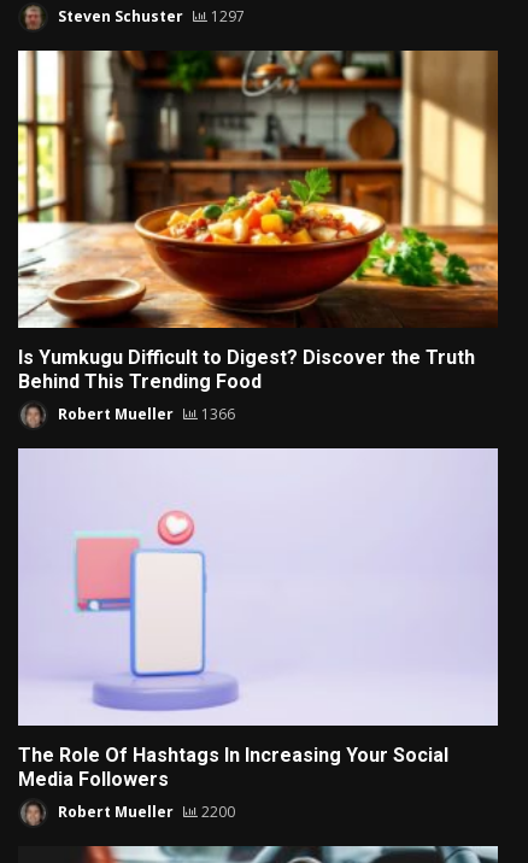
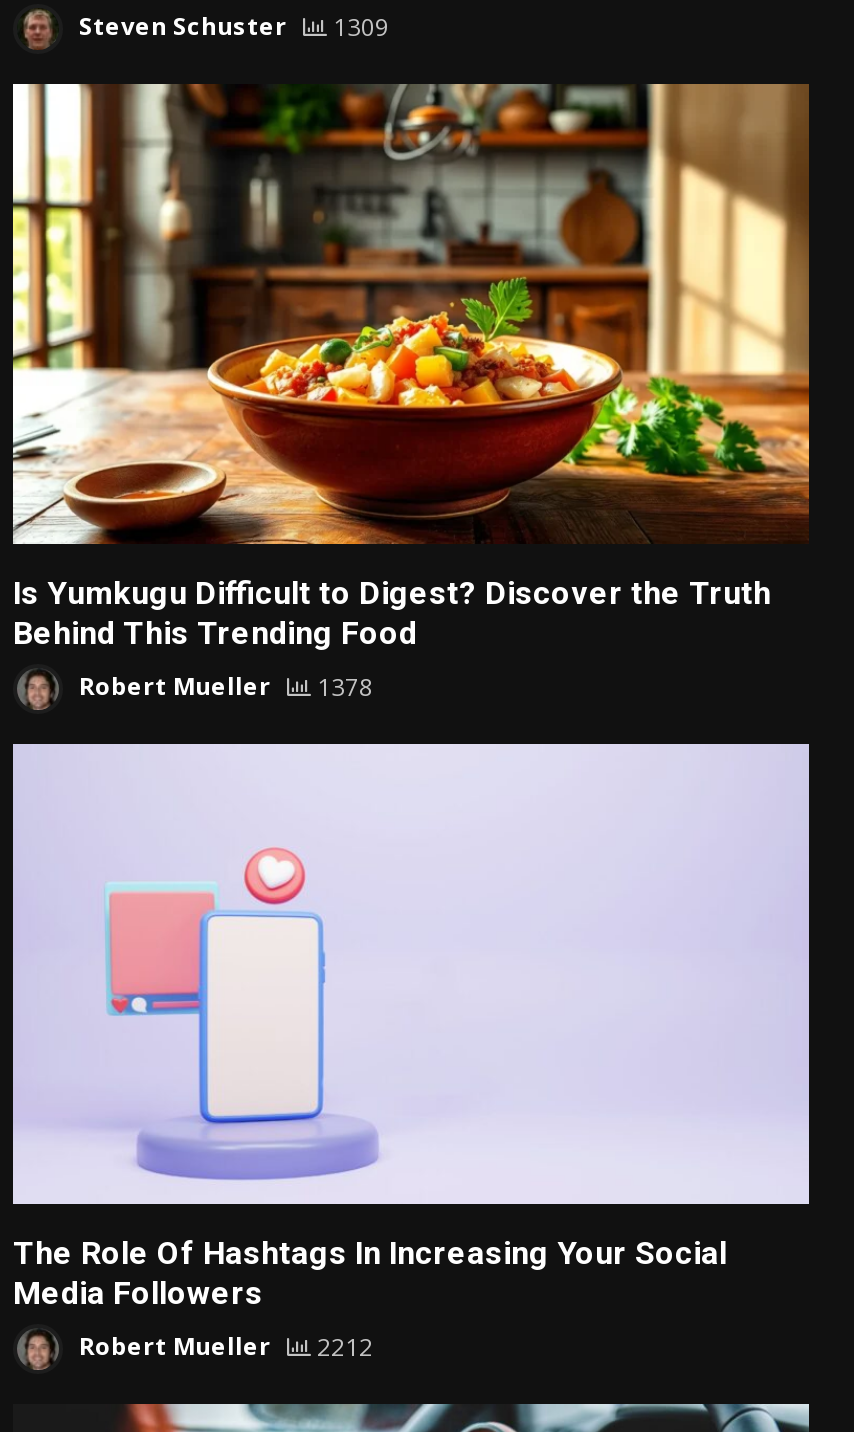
- Steven Schuster 1297
+ Steven Schuster 1309

- Robert Mueller 1366
+ Robert Mueller 1378

- Robert Mueller 2200
+ Robert Mueller 2212
